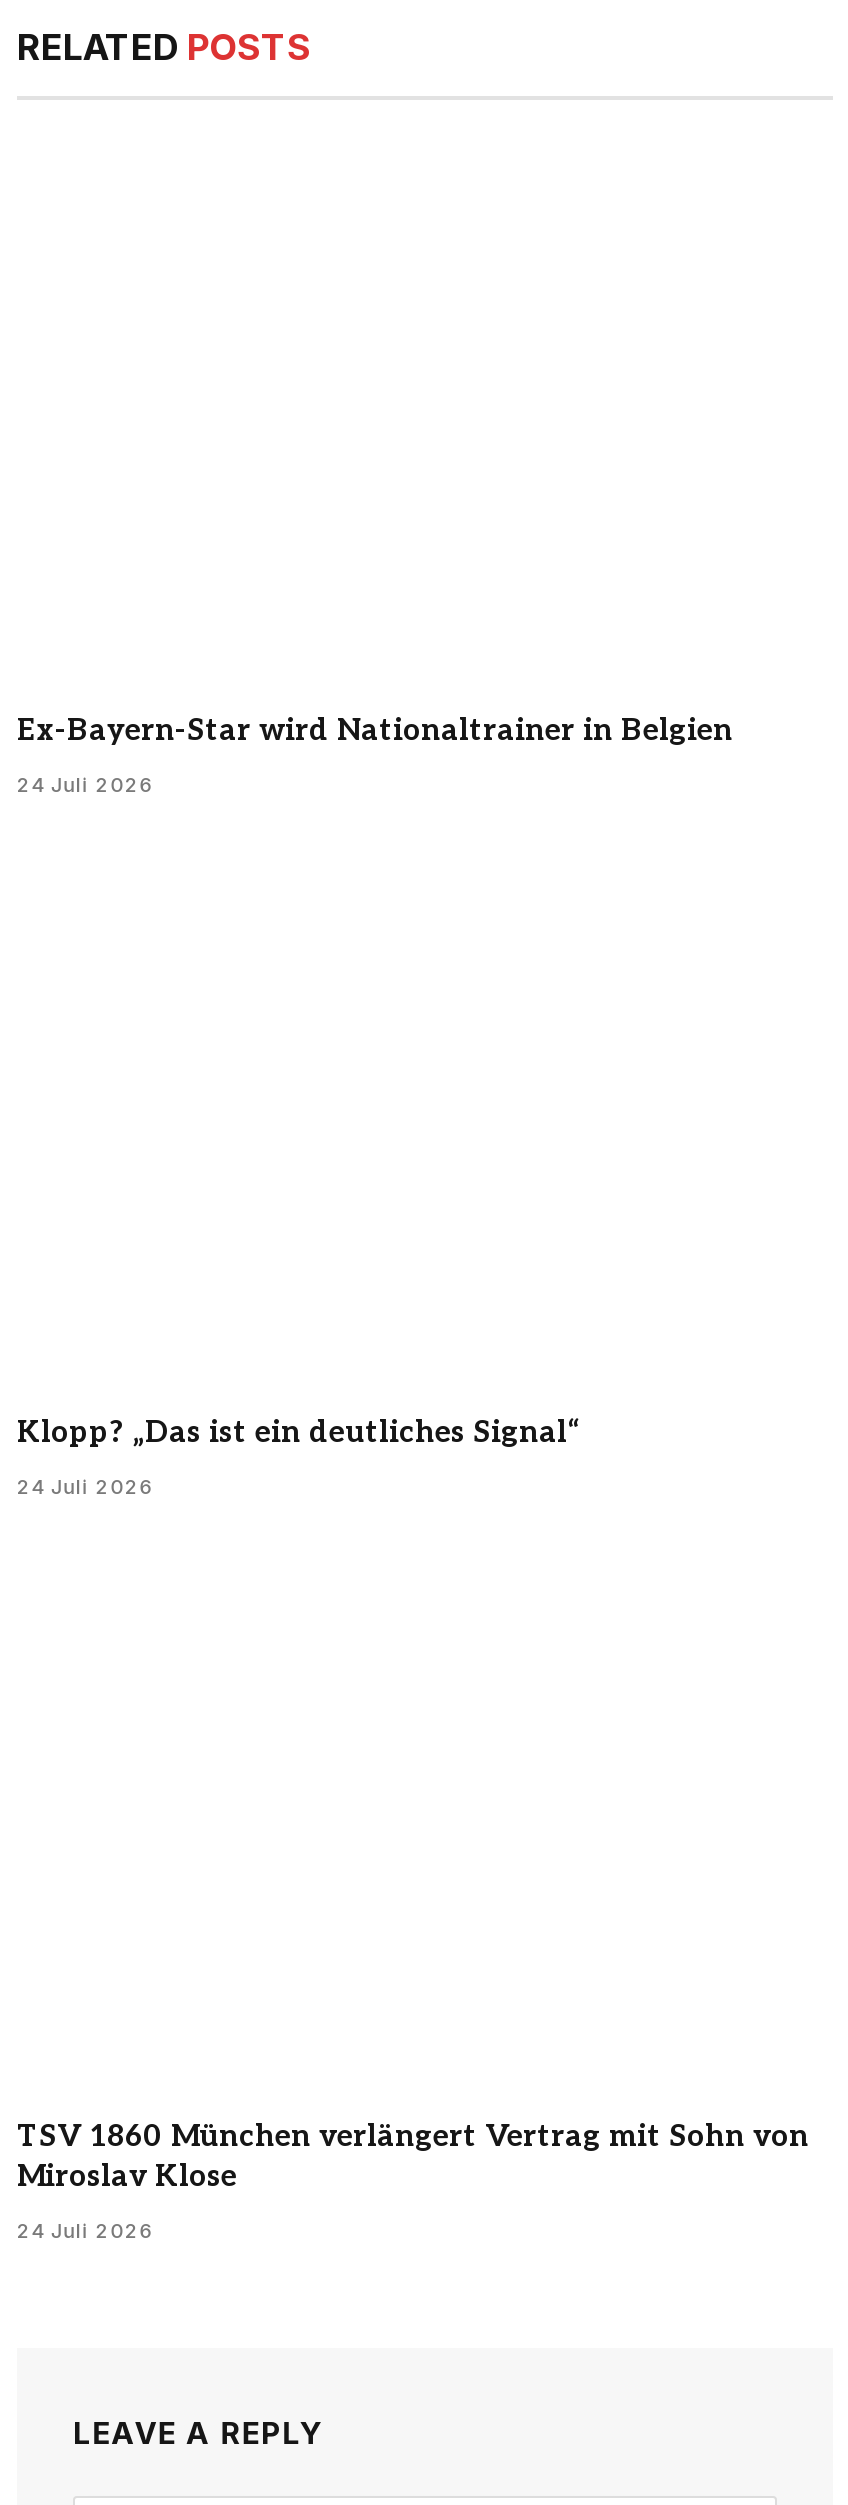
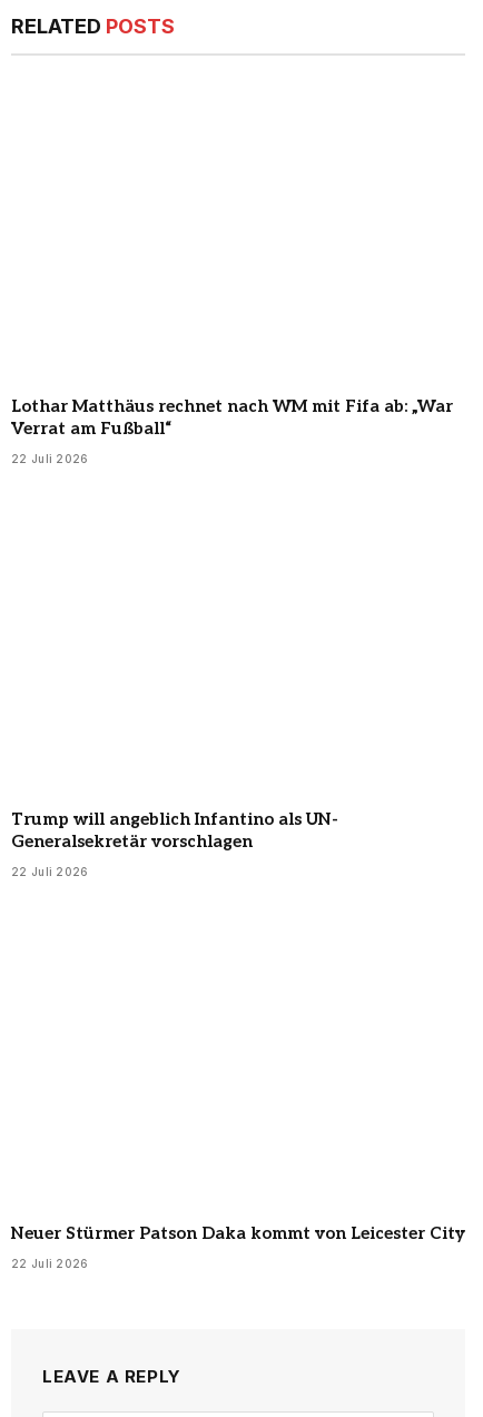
- Ex-Bayern-Star wird Nationaltrainer in Belgien
+ Lothar Matthäus rechnet nach WM mit Fifa ab: „War
+ Verrat am Fußball“

- 24 Juli 2026
+ 22 Juli 2026

- Klopp? „Das ist ein deutliches Signal“
+ Trump will angeblich Infantino als UN-
+ Generalsekretär vorschlagen

- 24 Juli 2026
+ 22 Juli 2026

- TSV 1860 München verlängert Vertrag mit Sohn von
- Miroslav Klose
+ Neuer Stürmer Patson Daka kommt von Leicester City

- 24 Juli 2026
+ 22 Juli 2026
